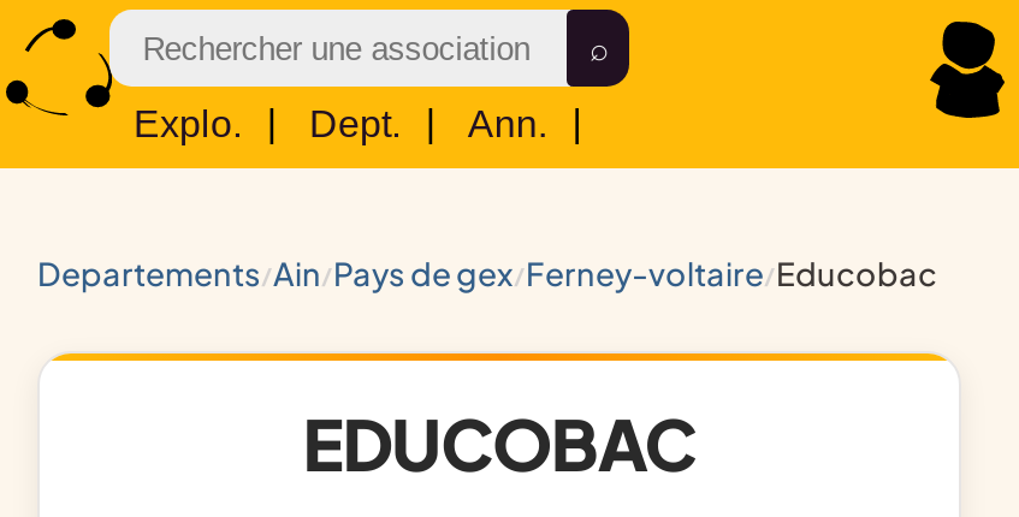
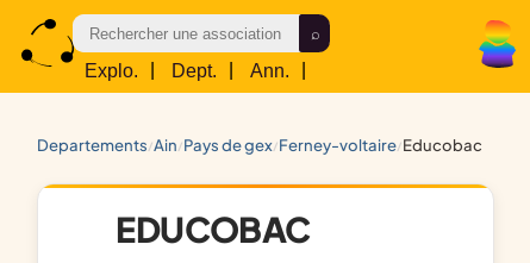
- [image]
+ [image]
